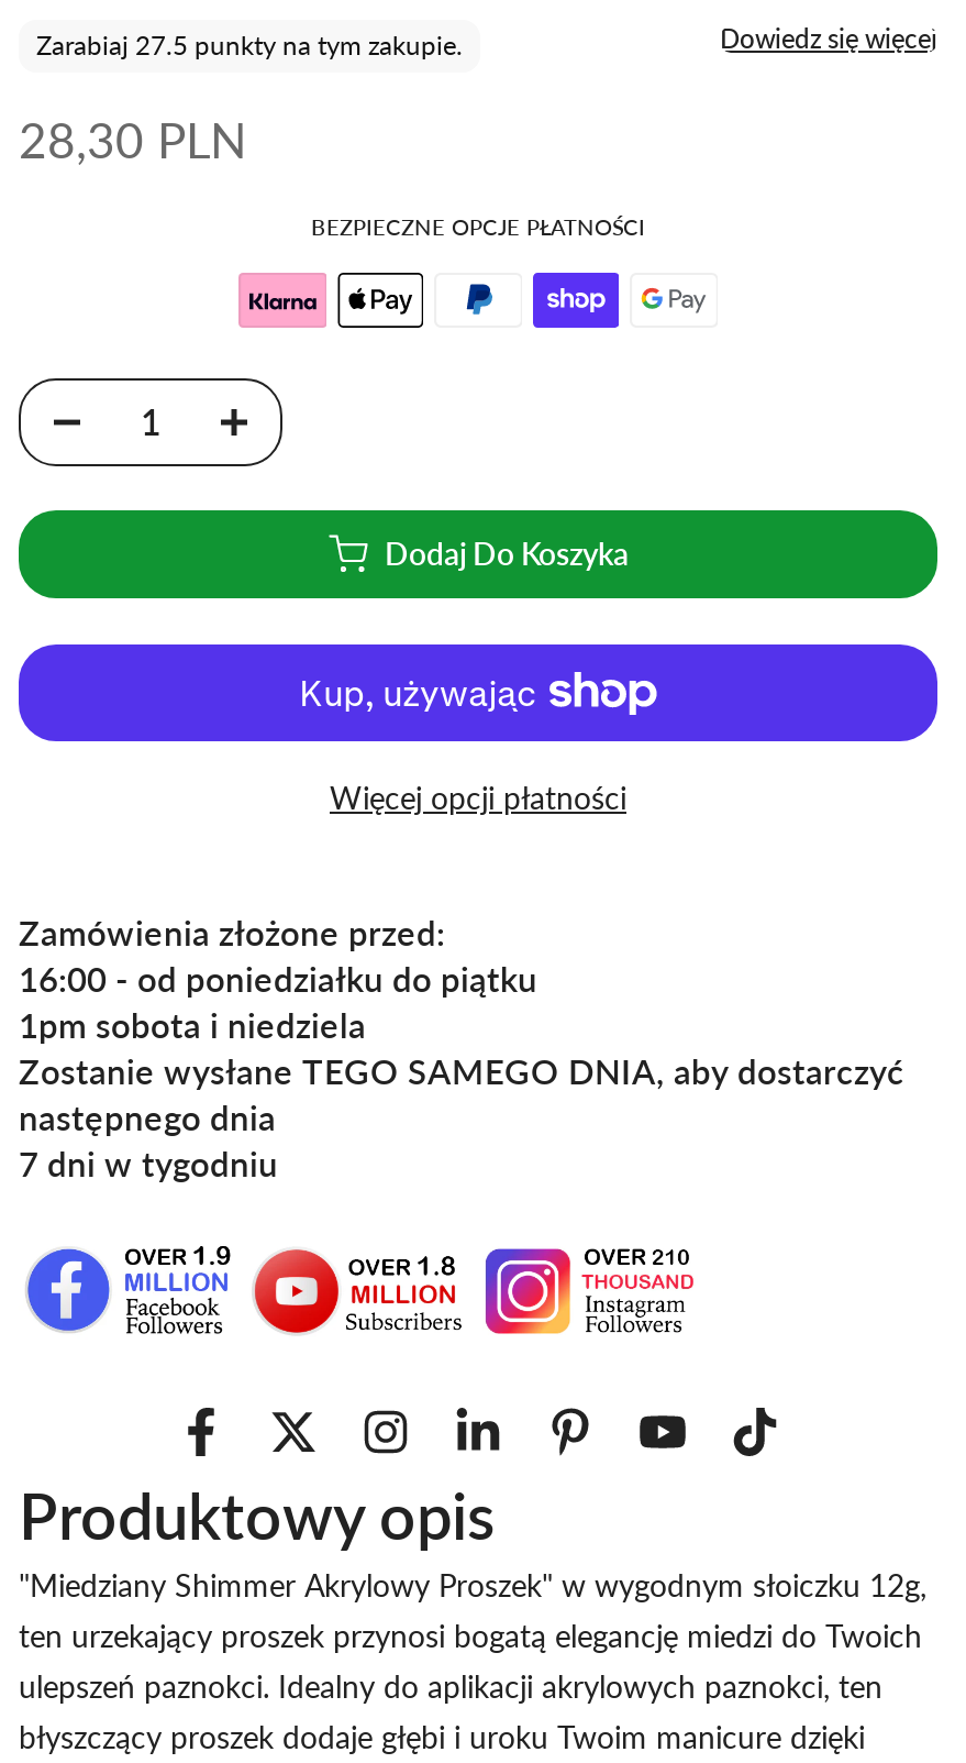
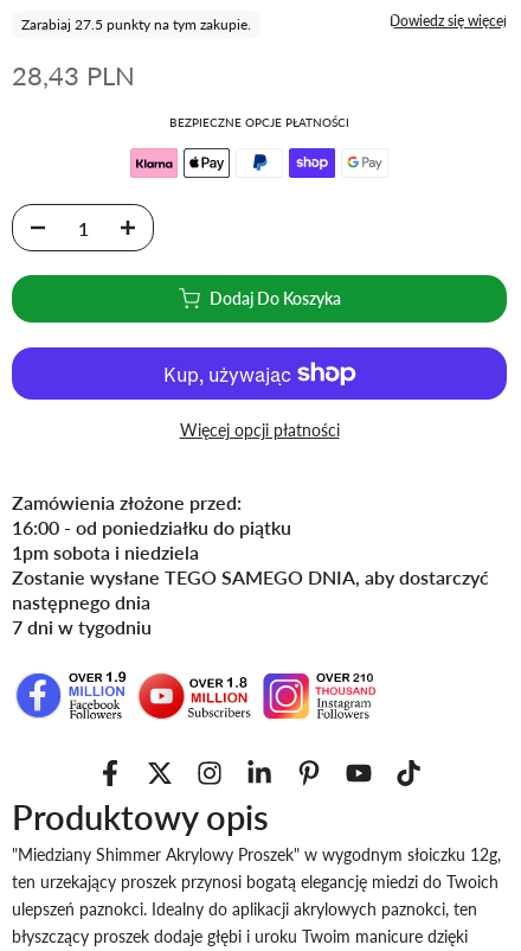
- 28,30 PLN
+ 28,43 PLN
